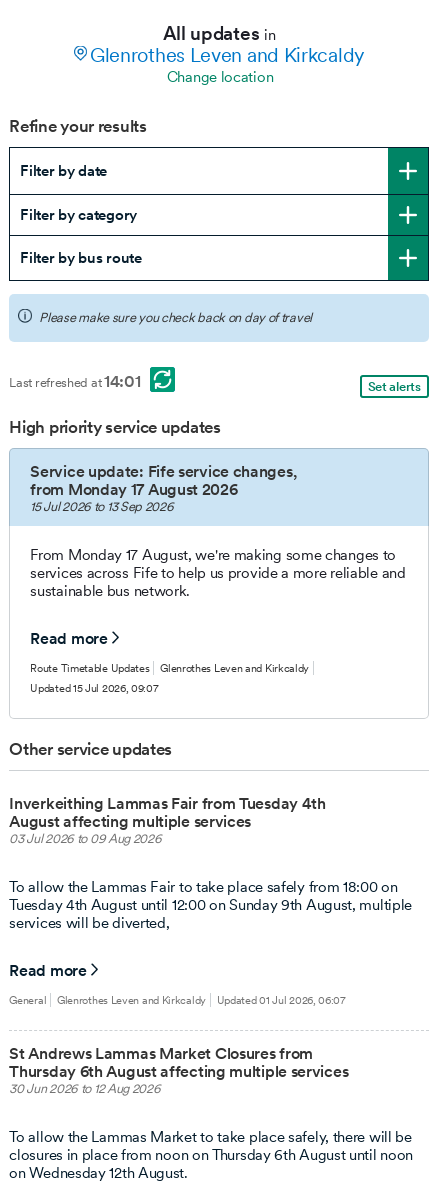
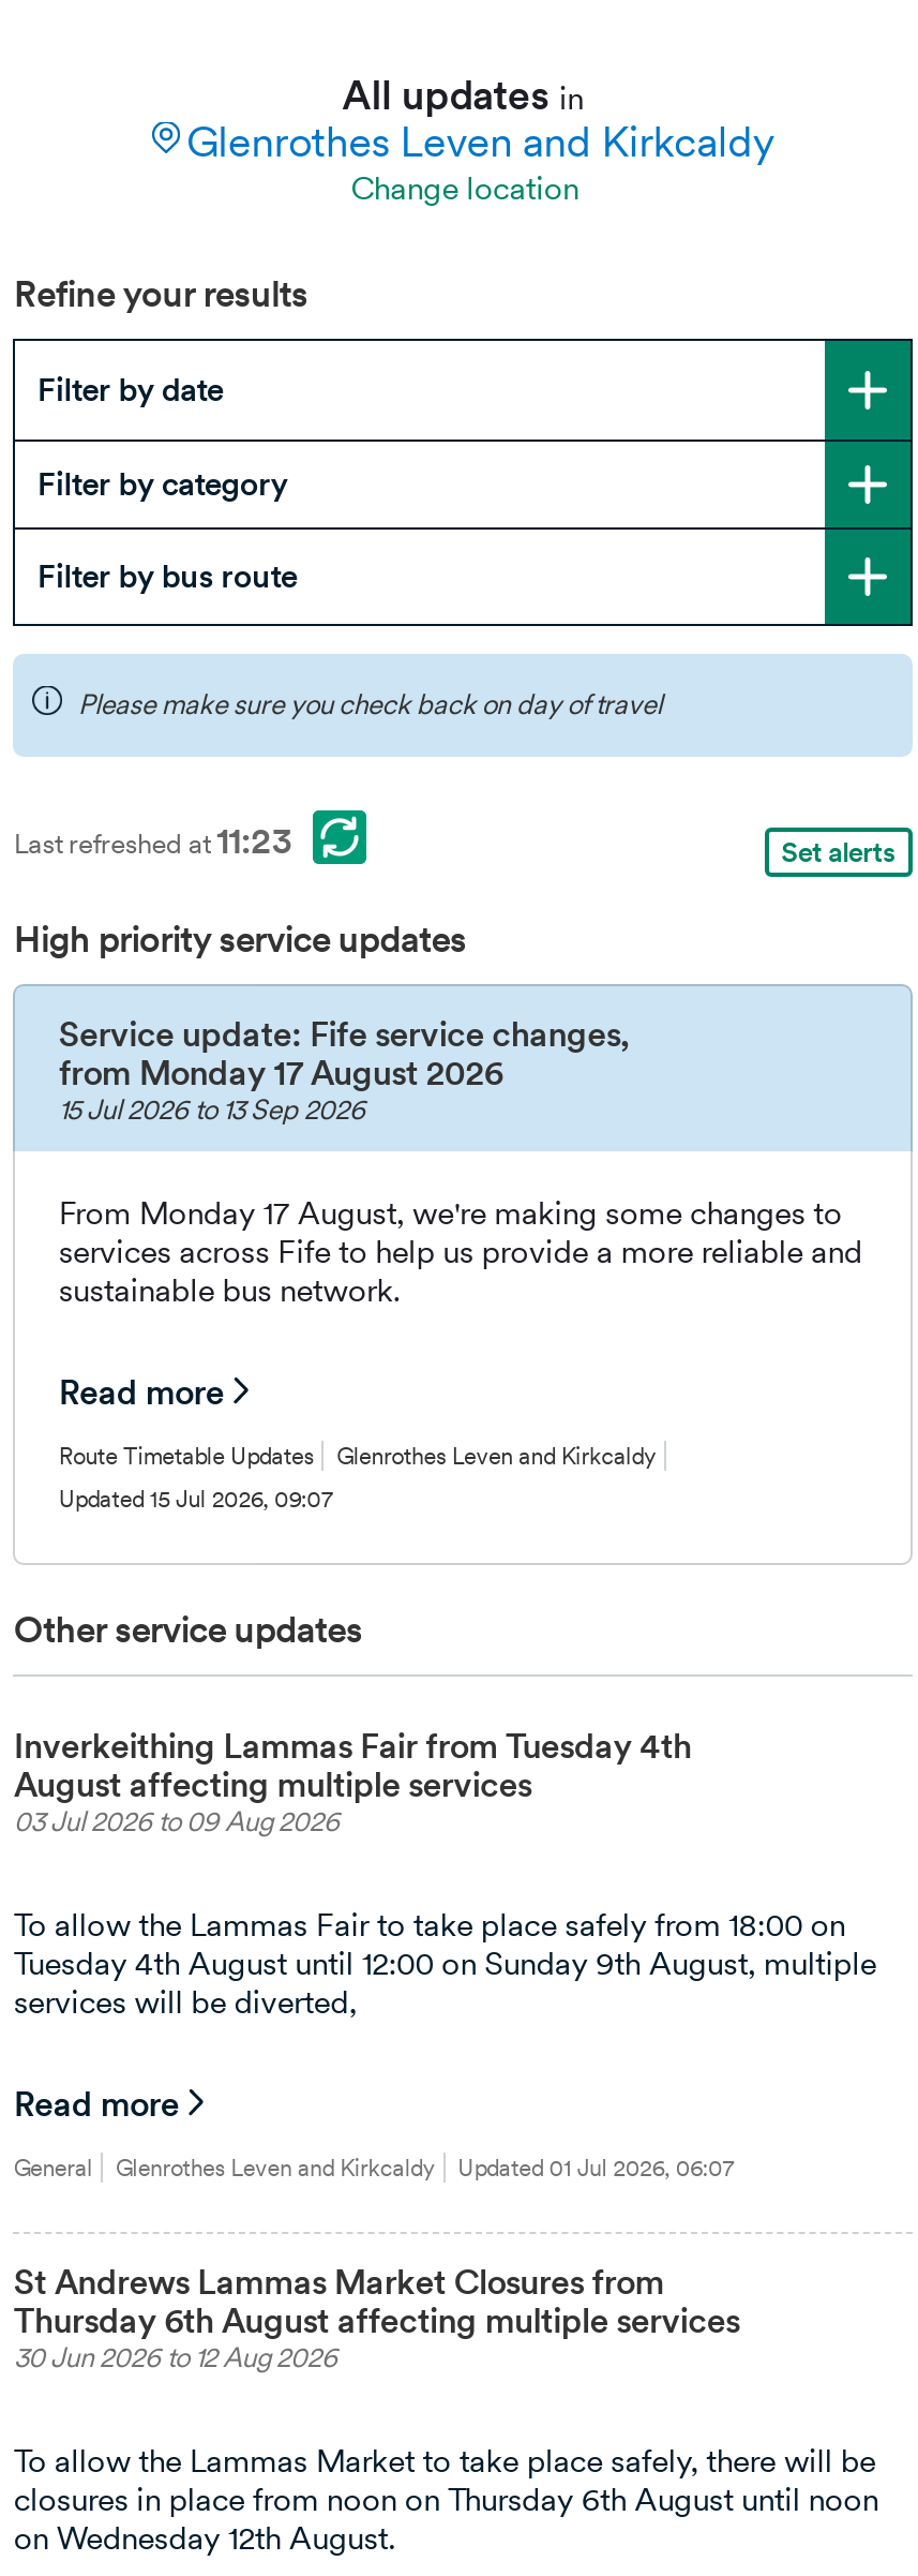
- Last refreshed at14:01
+ Last refreshed at11:23
